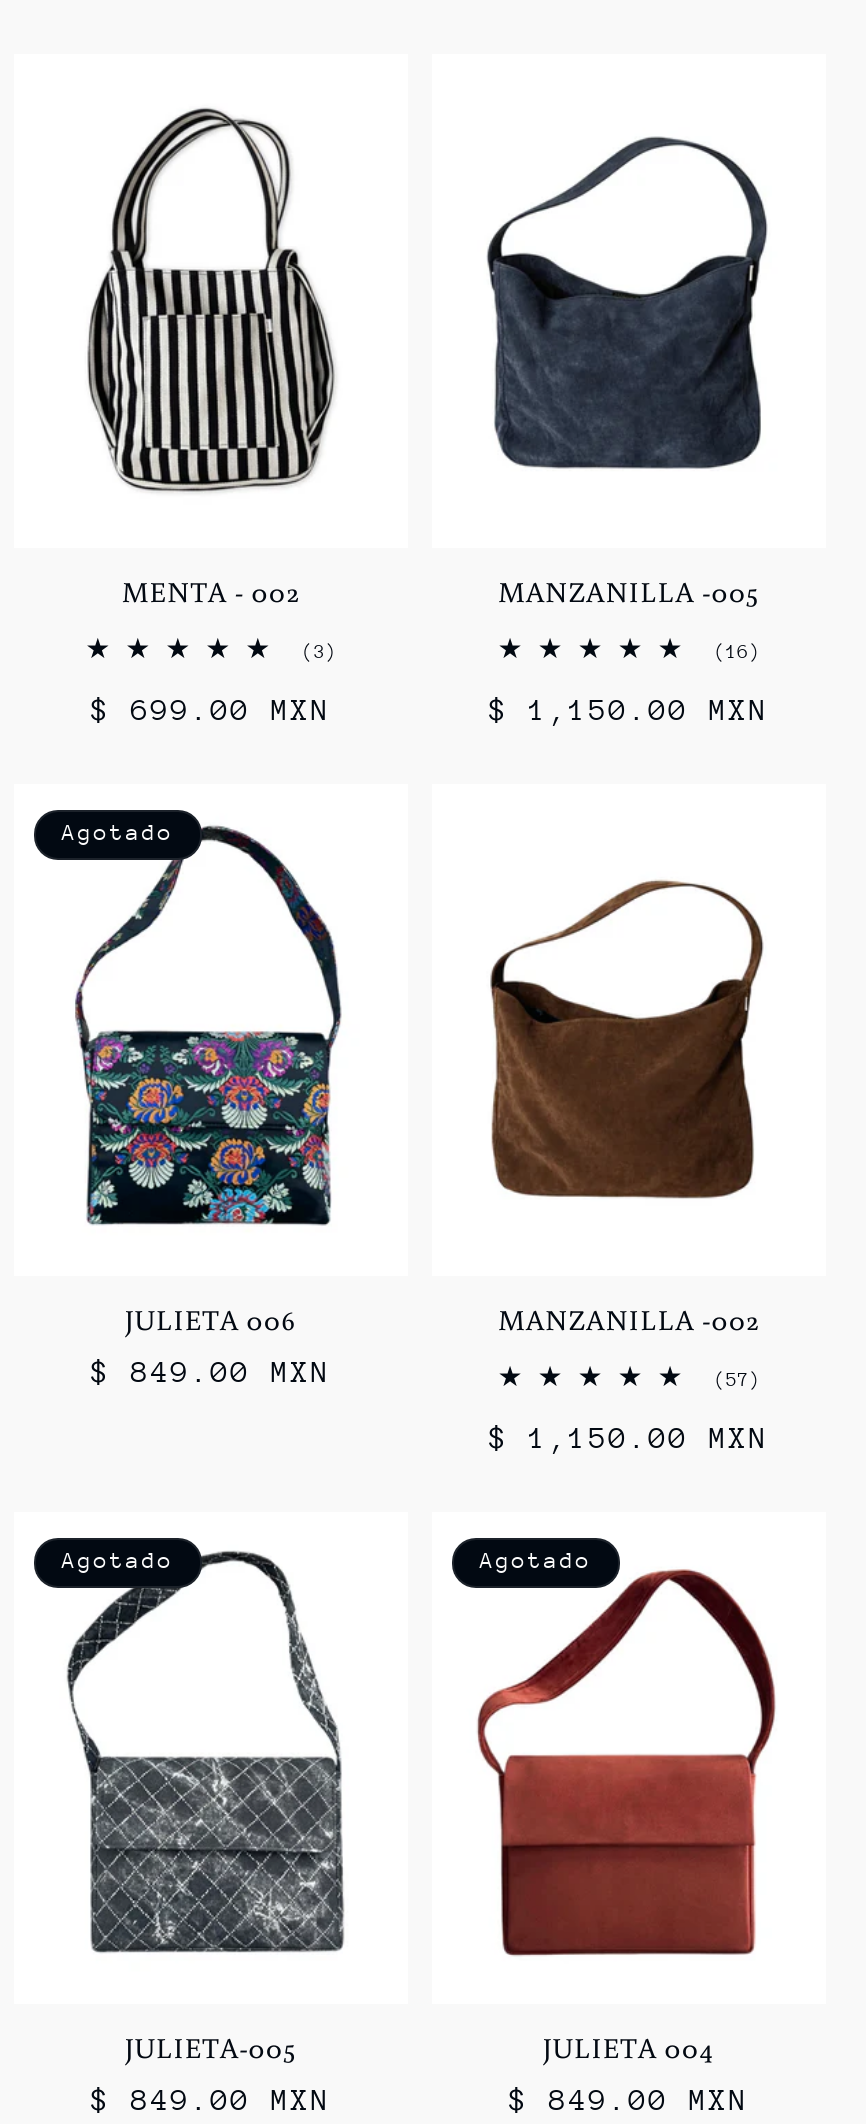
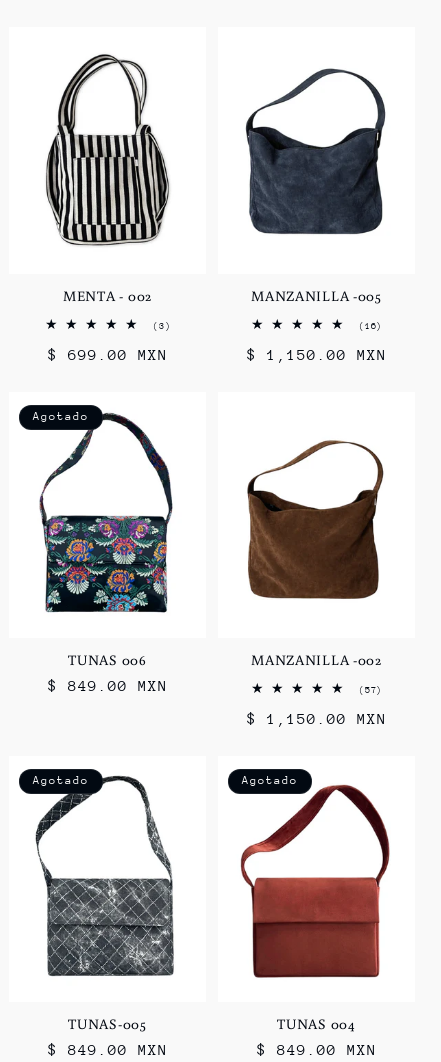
- JULIETA 006
+ TUNAS 006

- JULIETA-005
+ TUNAS-005

- JULIETA 004
+ TUNAS 004
